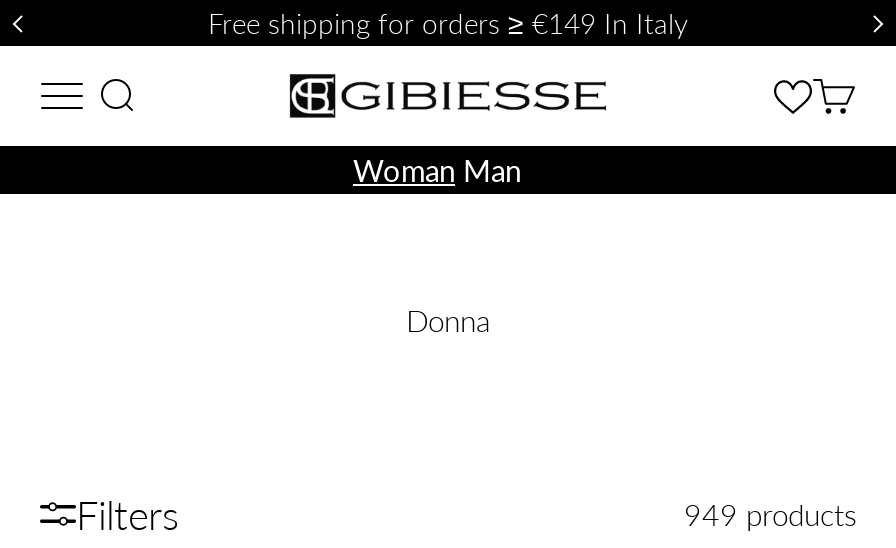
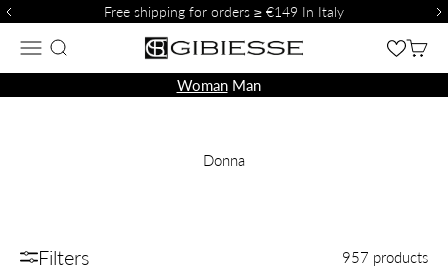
- 949 products
+ 957 products
